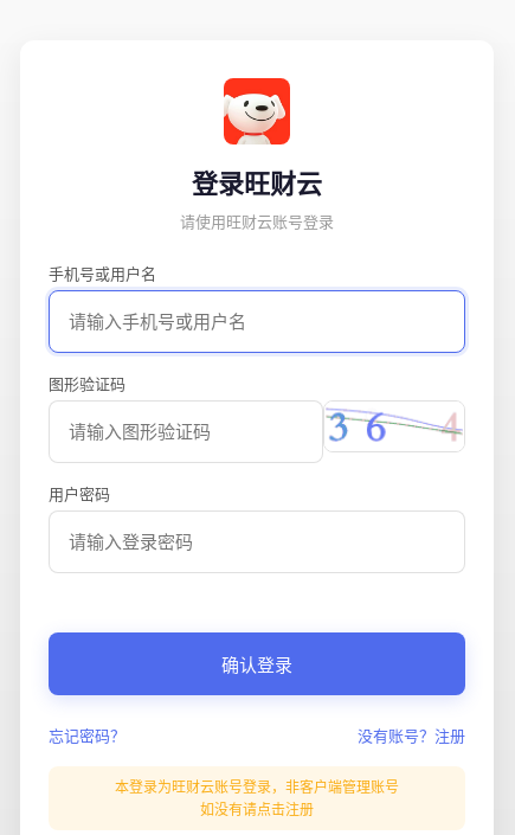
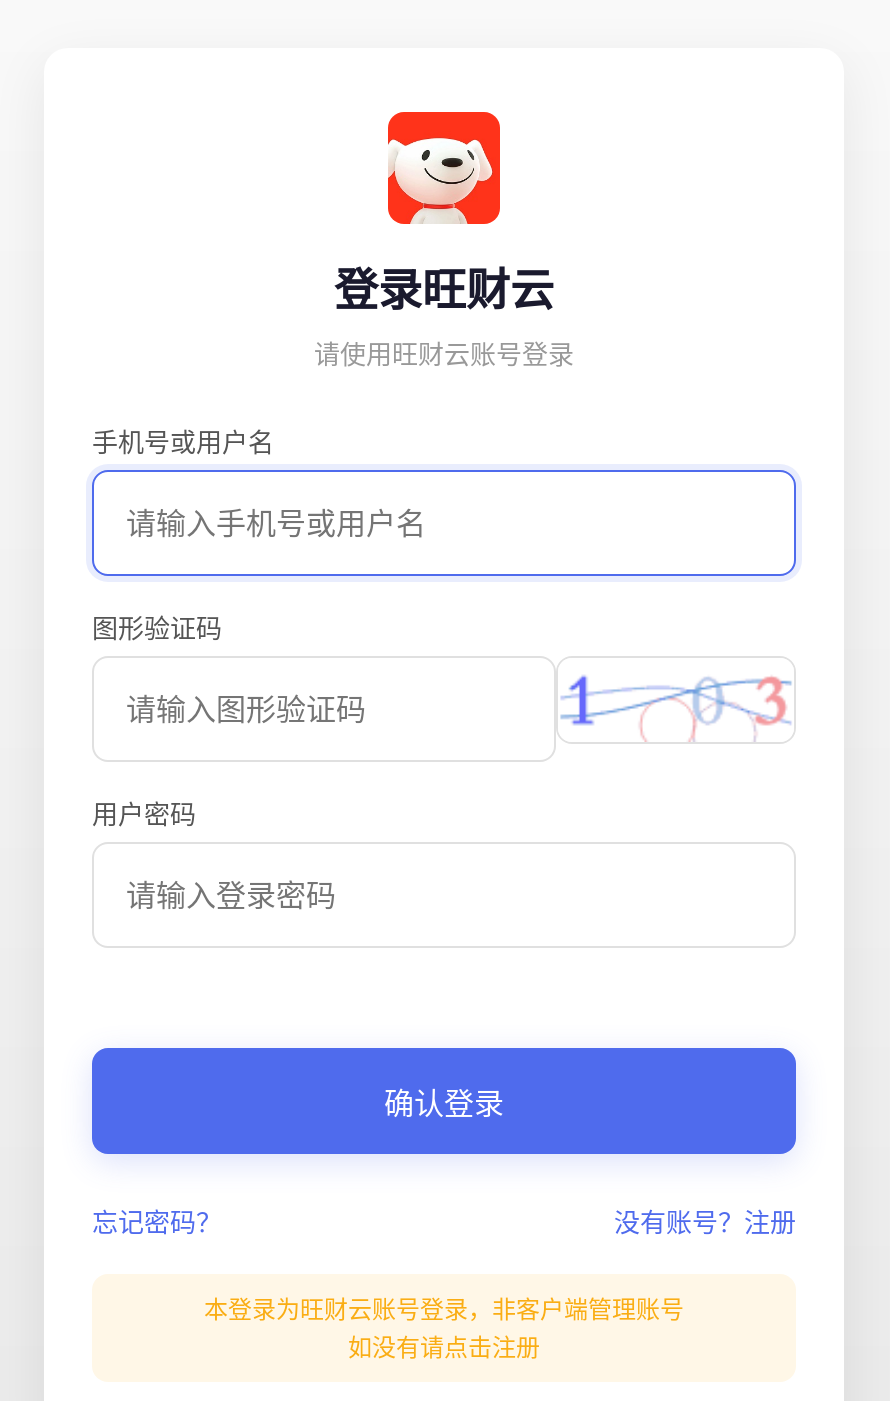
- [image]
+ [image]
